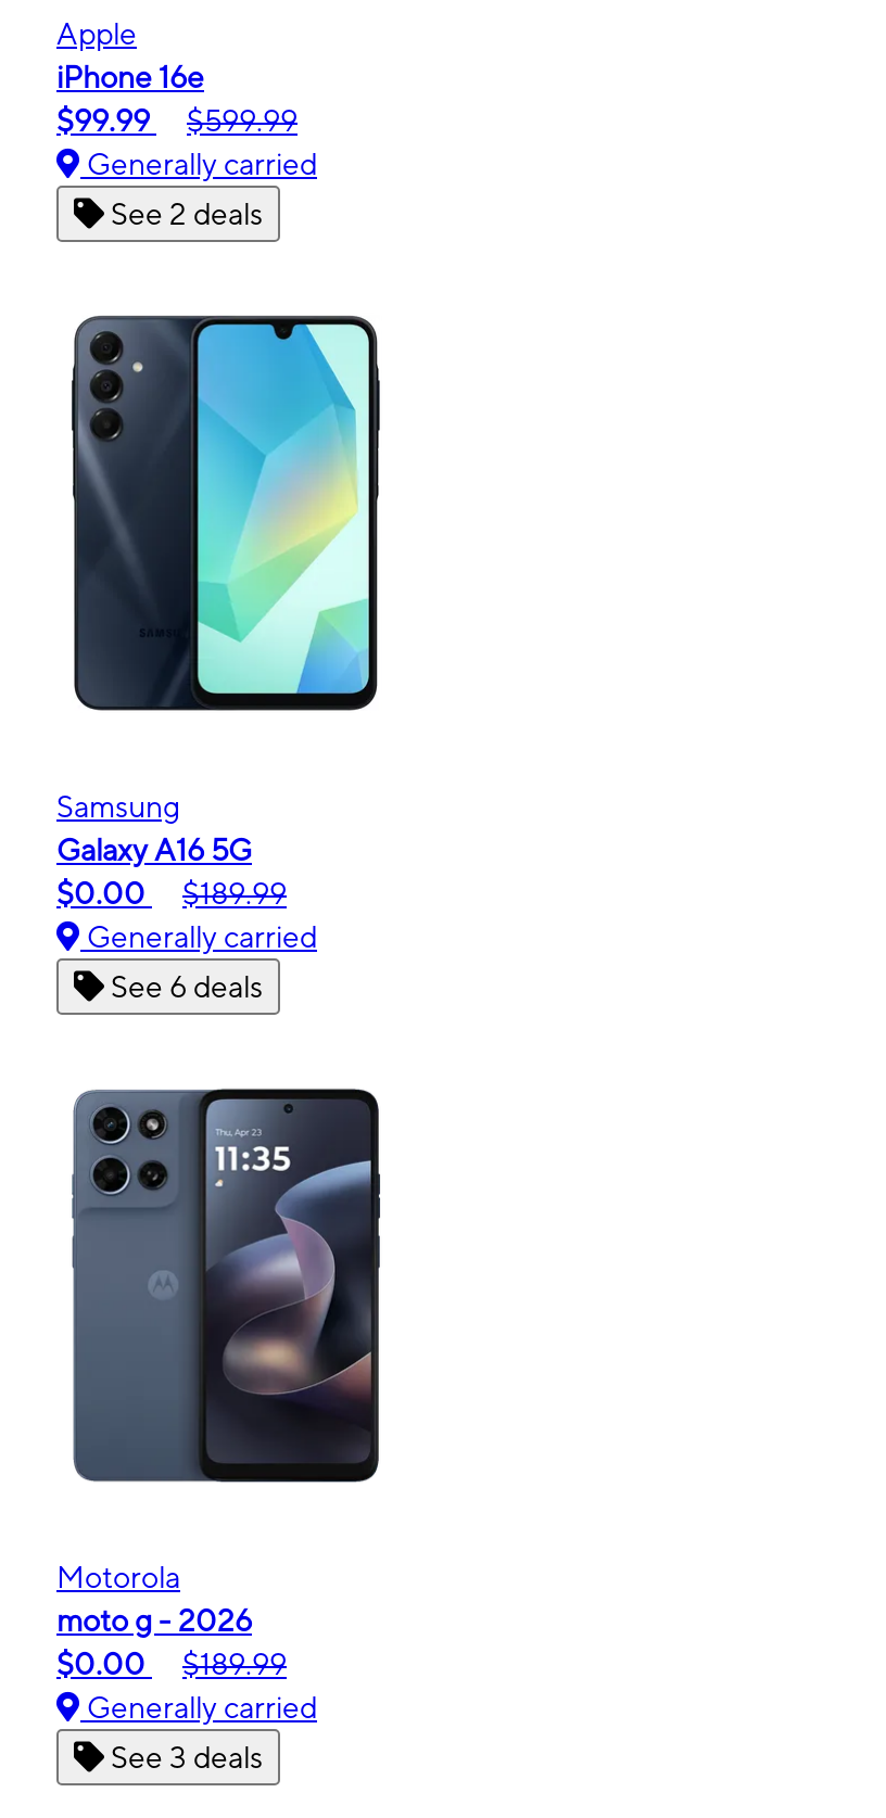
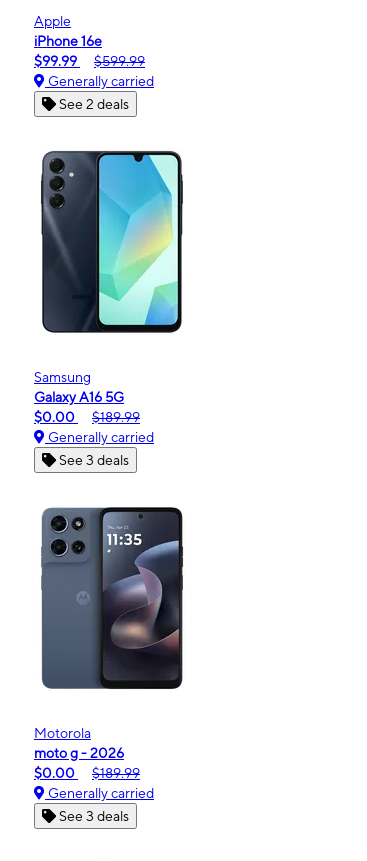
- See 6 deals
+ See 3 deals
